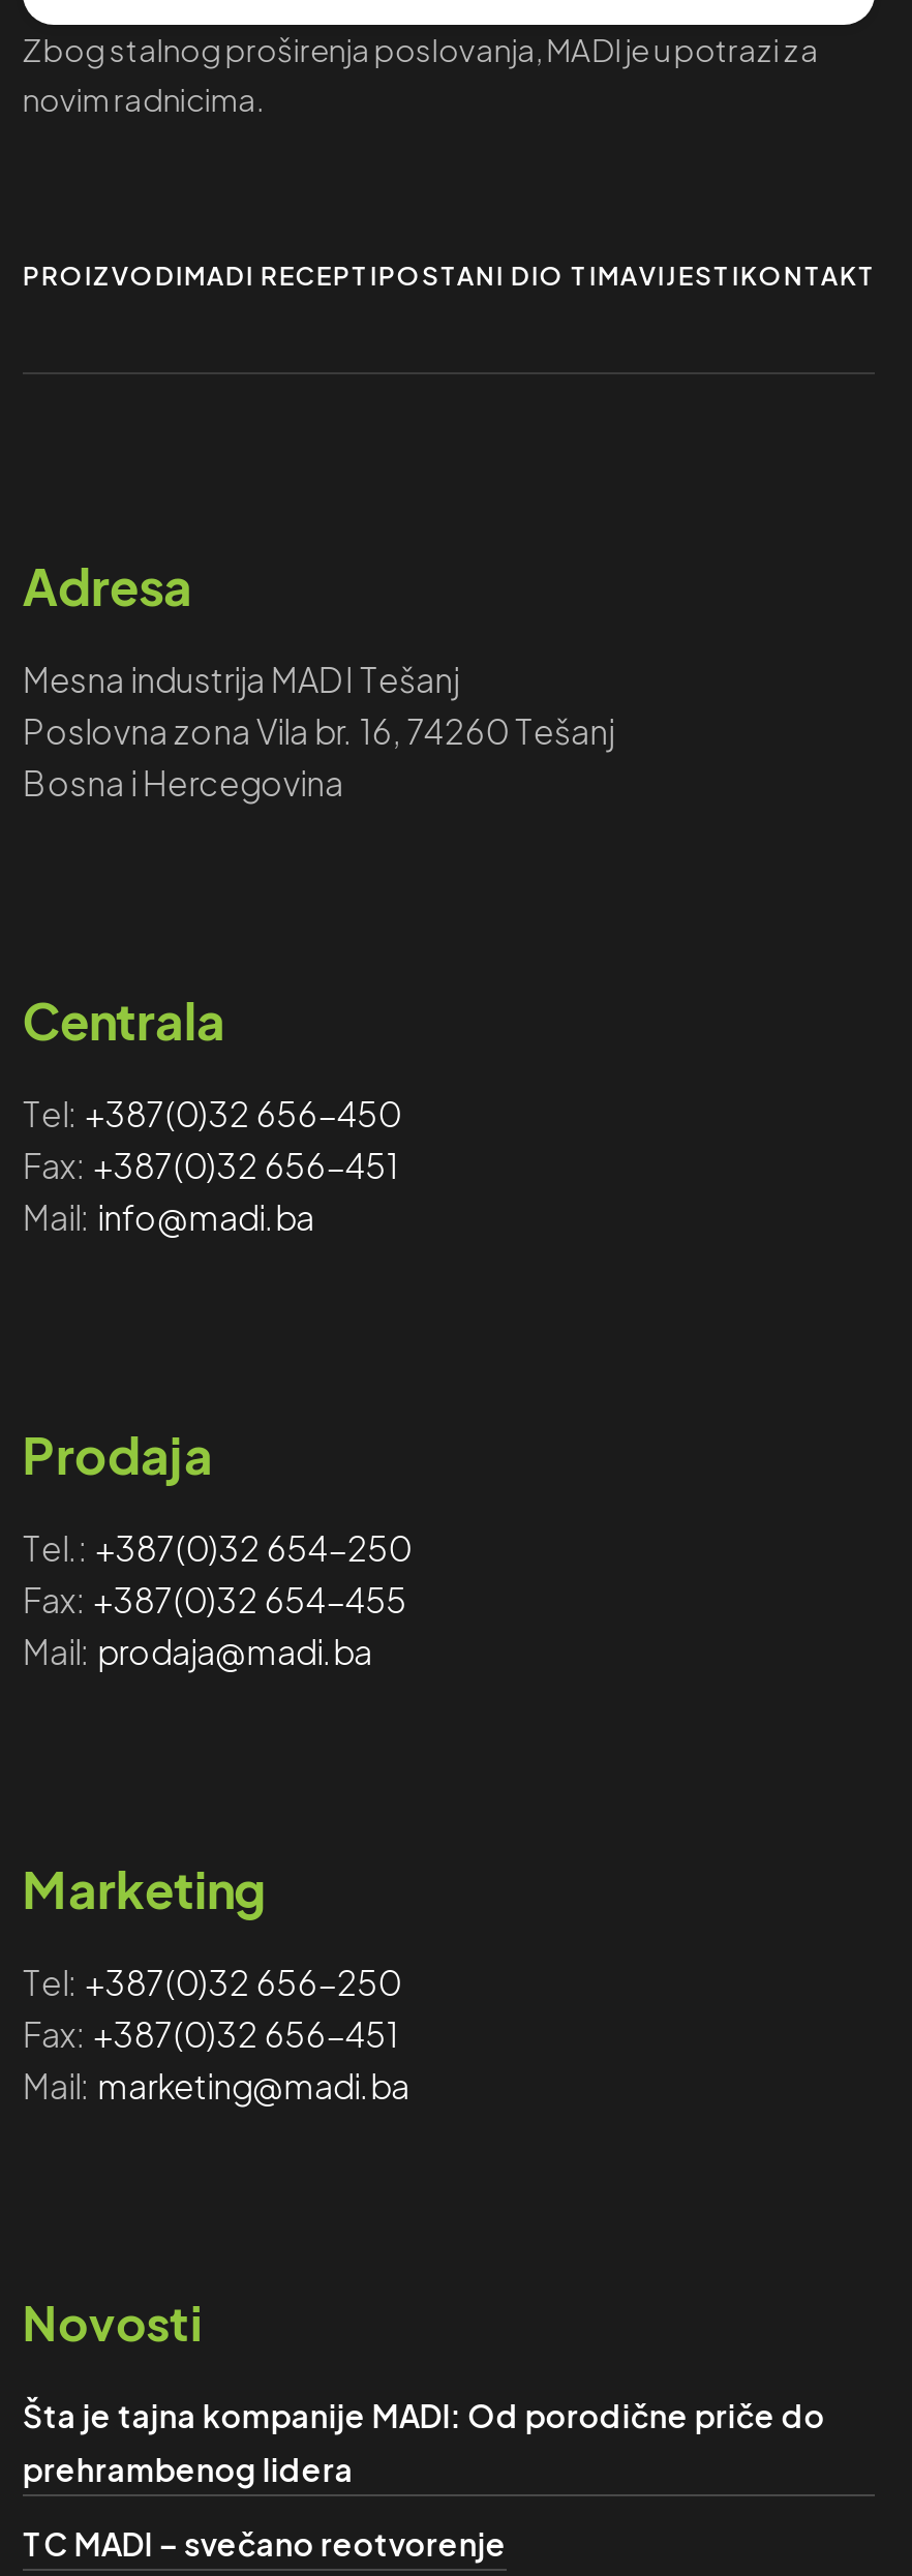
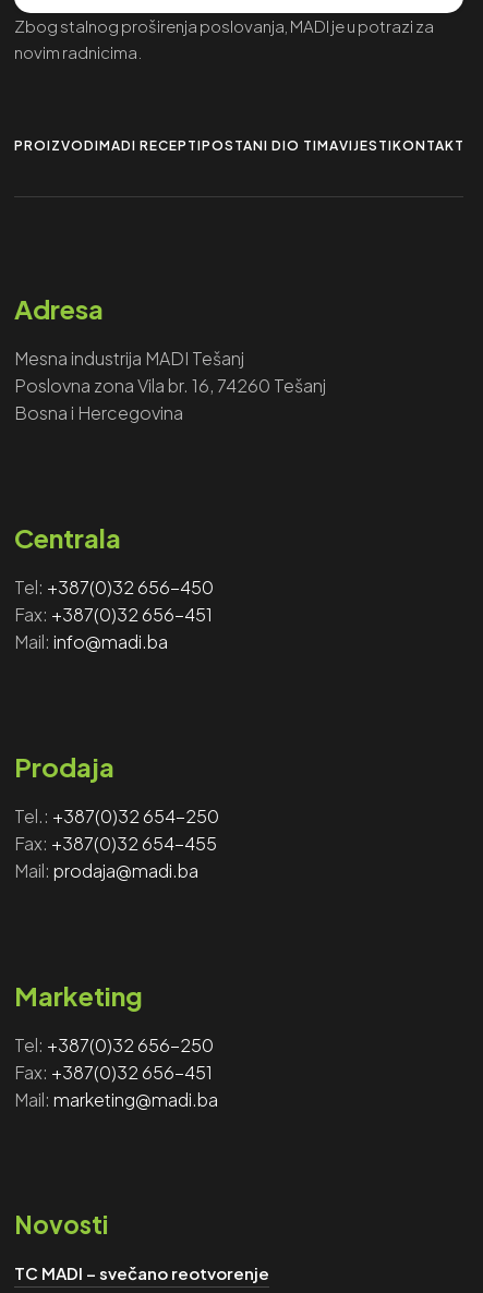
- Šta je tajna kompanije MADI: Od porodične priče do
- prehrambenog lidera
